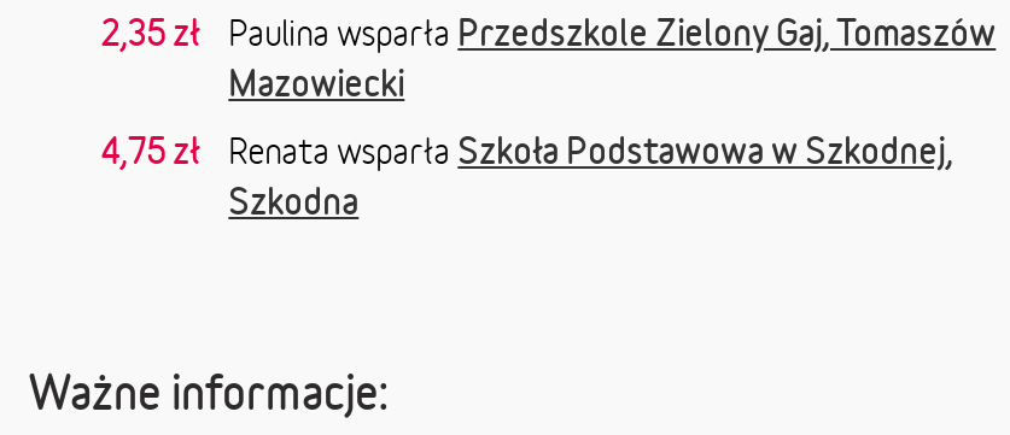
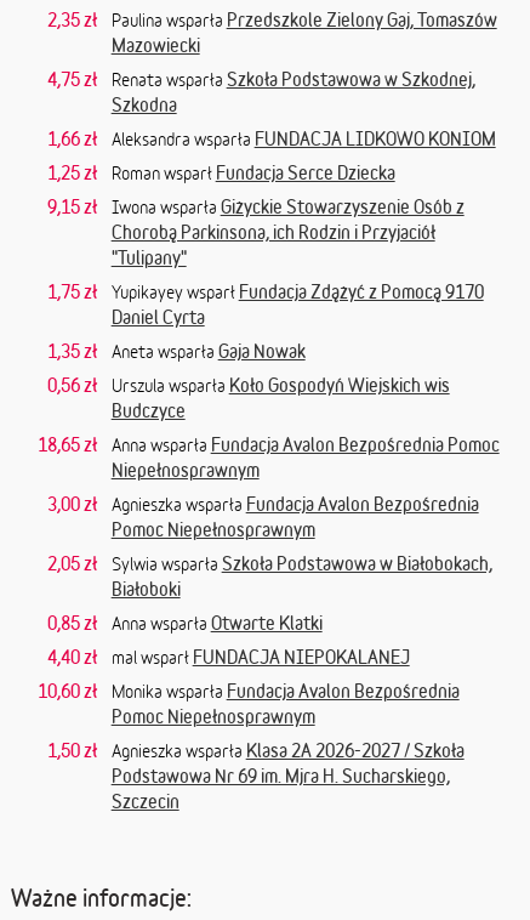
+ 1,66 zł
+ Aleksandra wsparła FUNDACJA LIDKOWO KONIOM
+ 1,25 zł
+ Roman wsparł Fundacja Serce Dziecka
+ 9,15 zł
+ Iwona wsparła Giżyckie Stowarzyszenie Osób z
+ Chorobą Parkinsona, ich Rodzin i Przyjaciół
+ "Tulipany"
+ 1,75 zł
+ Yupikayey wsparł Fundacja Zdążyć z Pomocą 9170
+ Daniel Cyrta
+ 1,35 zł
+ Aneta wsparła Gaja Nowak
+ 0,56 zł
+ Urszula wsparła Koło Gospodyń Wiejskich wis
+ Budczyce
+ 18,65 zł
+ Anna wsparła Fundacja Avalon Bezpośrednia Pomoc
+ Niepełnosprawnym
+ 3,00 zł
+ Agnieszka wsparła Fundacja Avalon Bezpośrednia
+ Pomoc Niepełnosprawnym
+ 2,05 zł
+ Sylwia wsparła Szkoła Podstawowa w Białobokach,
+ Białoboki
+ 0,85 zł
+ Anna wsparła Otwarte Klatki
+ 4,40 zł
+ mal wsparł FUNDACJA NIEPOKALANEJ
+ 10,60 zł
+ Monika wsparła Fundacja Avalon Bezpośrednia
+ Pomoc Niepełnosprawnym
+ 1,50 zł
+ Agnieszka wsparła Klasa 2A 2026-2027 / Szkoła
+ Podstawowa Nr 69 im. Mjra H. Sucharskiego,
+ Szczecin
